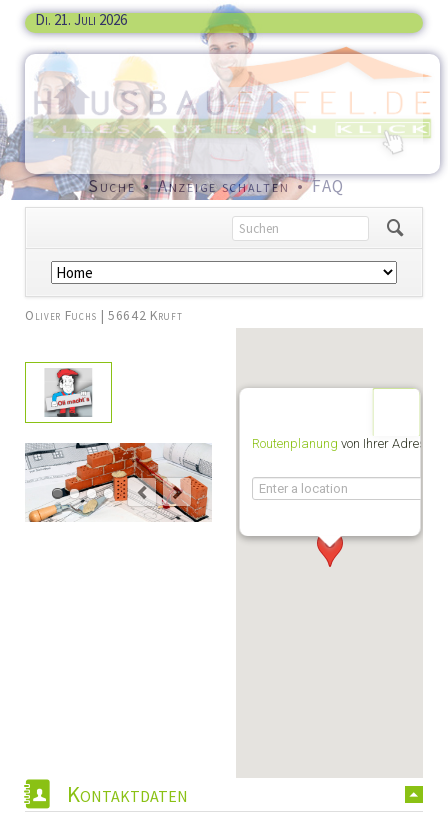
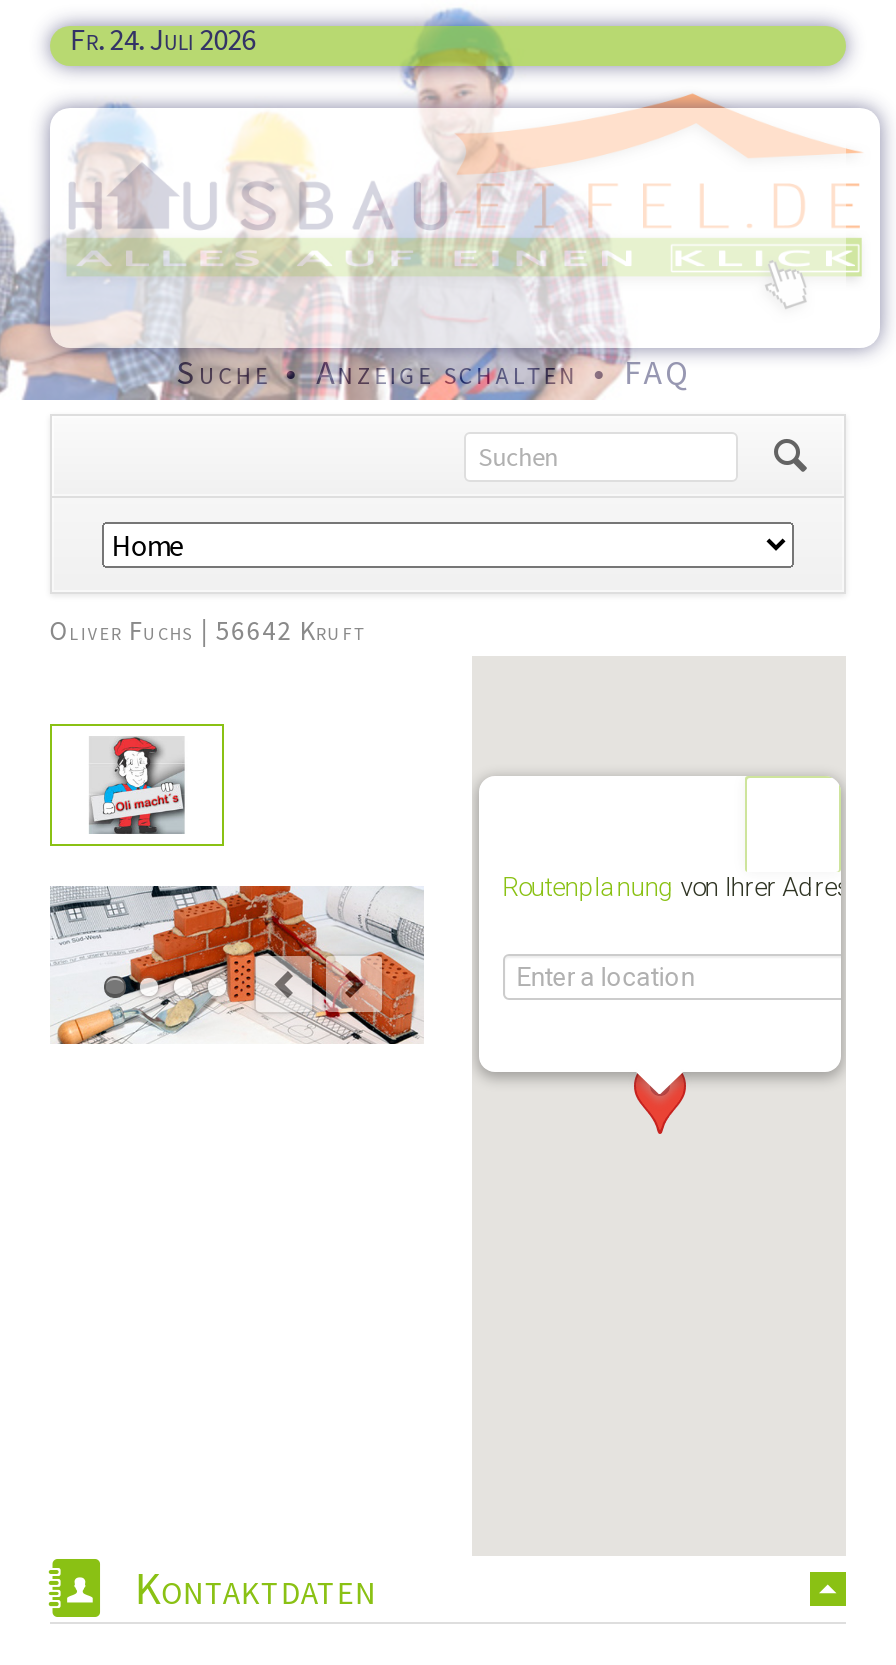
- Di. 21. Juli 2026
+ Fr. 24. Juli 2026
